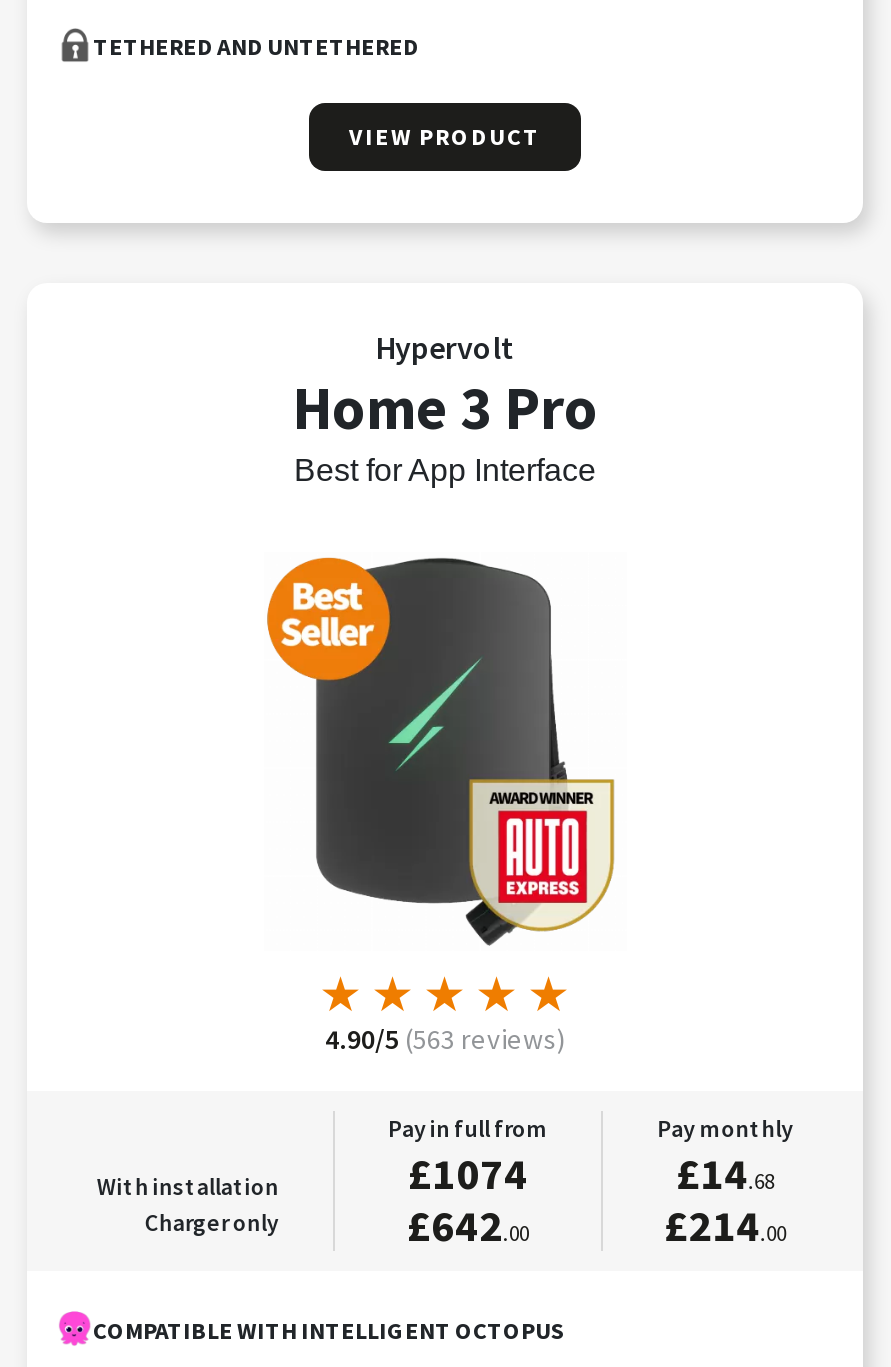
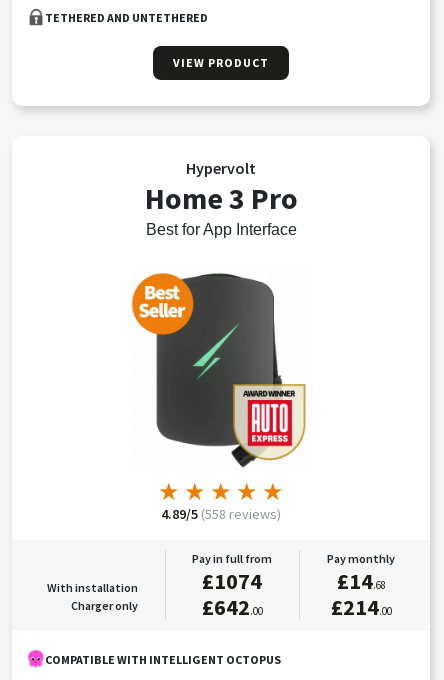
- 4.90/5 (563 reviews)
+ 4.89/5 (558 reviews)
